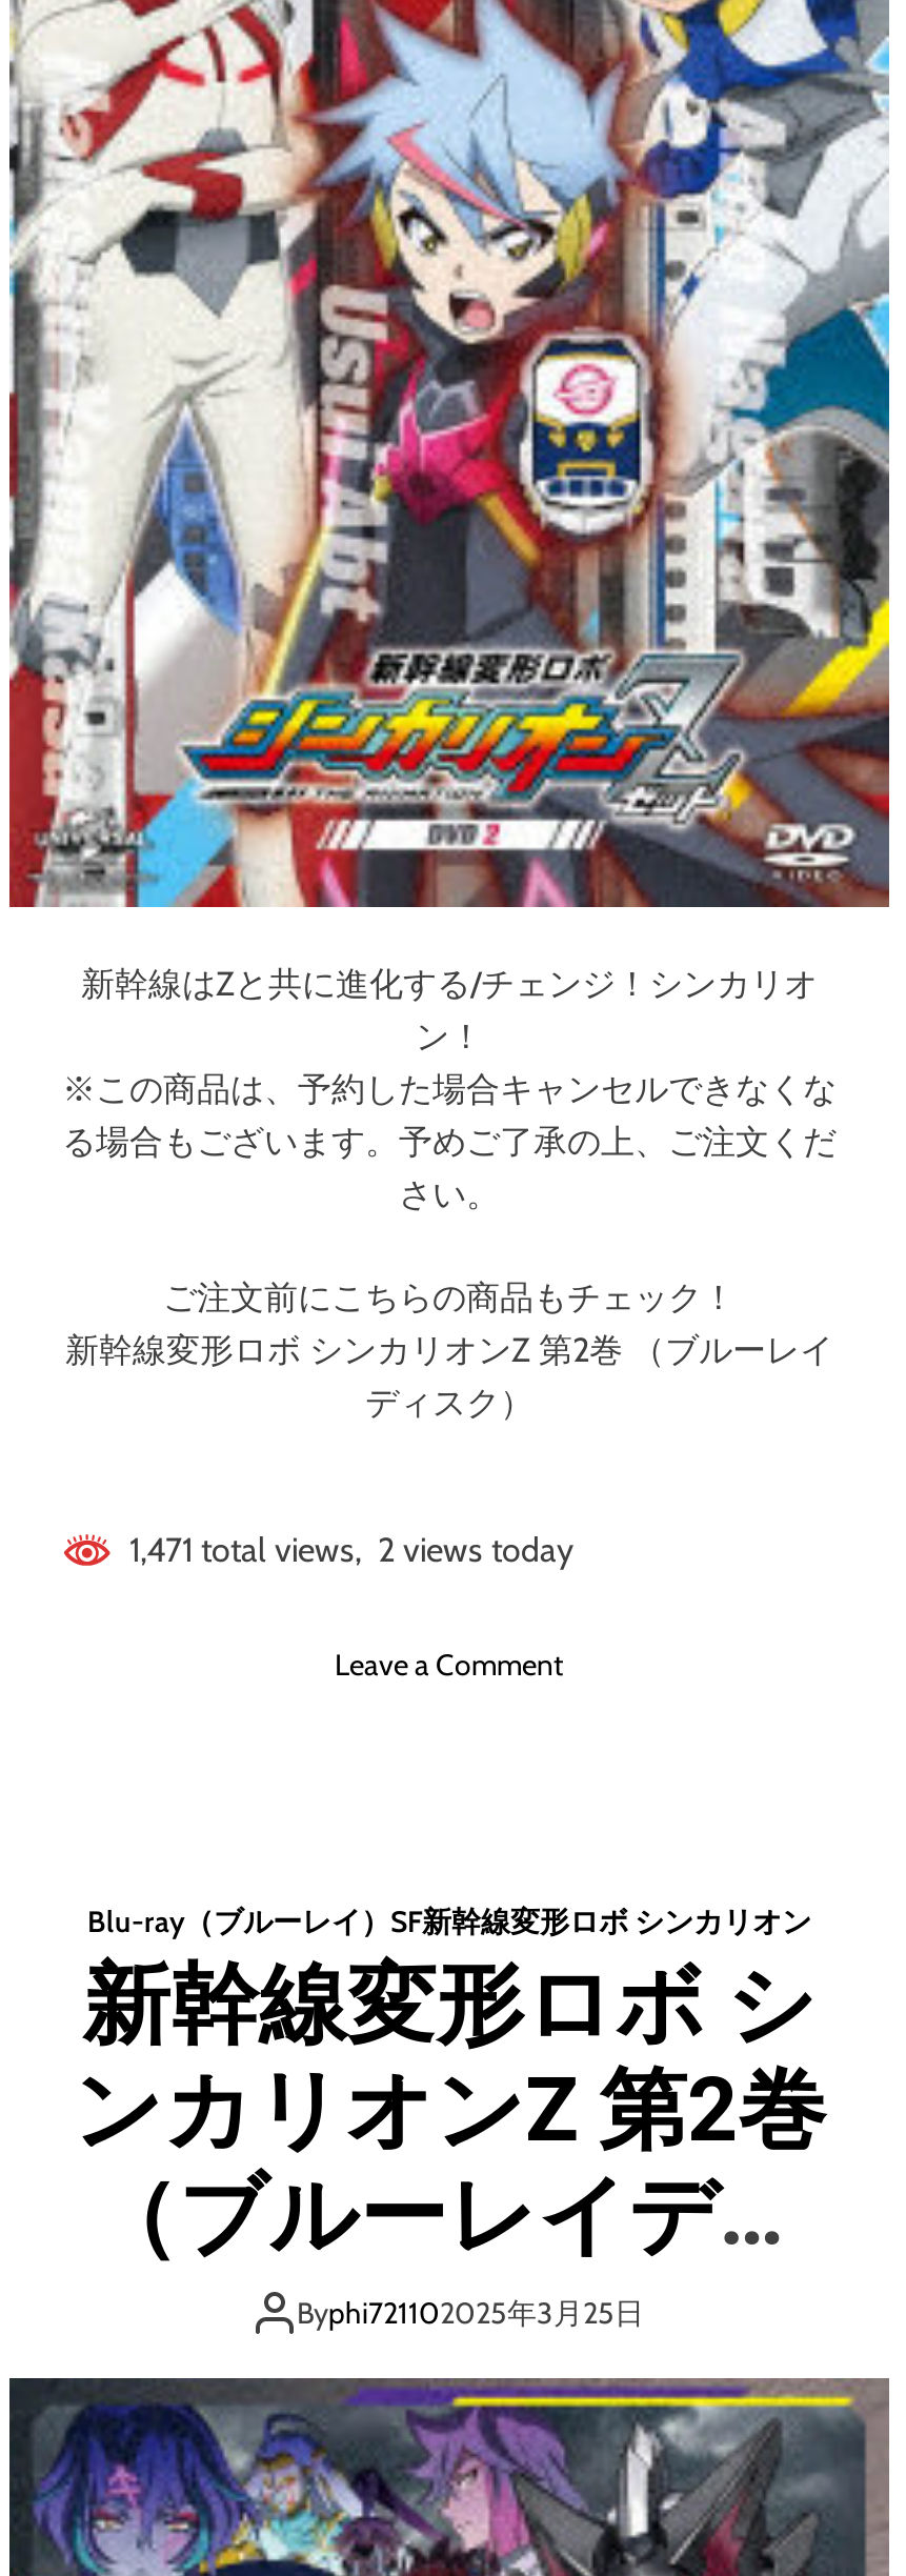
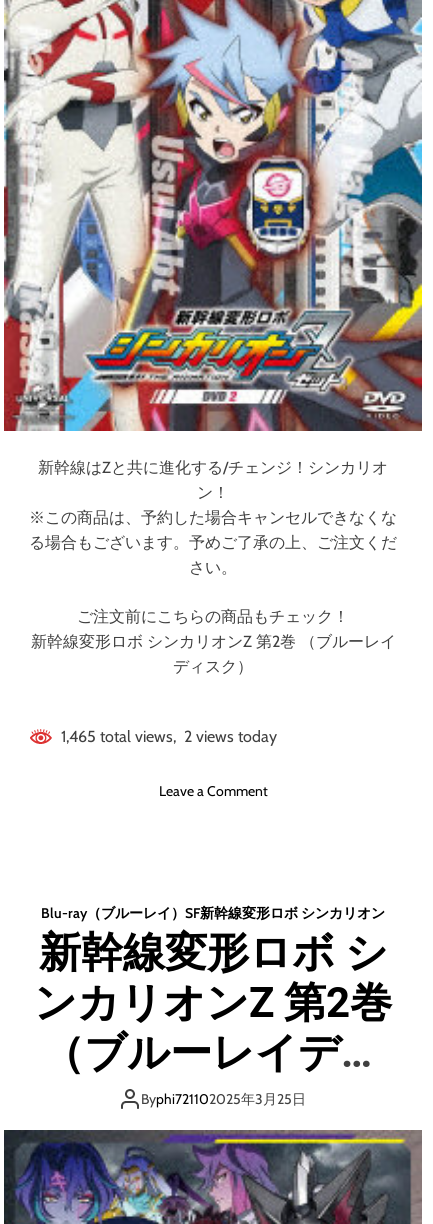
- 1,471 total views, 2 views today
+ 1,465 total views, 2 views today
